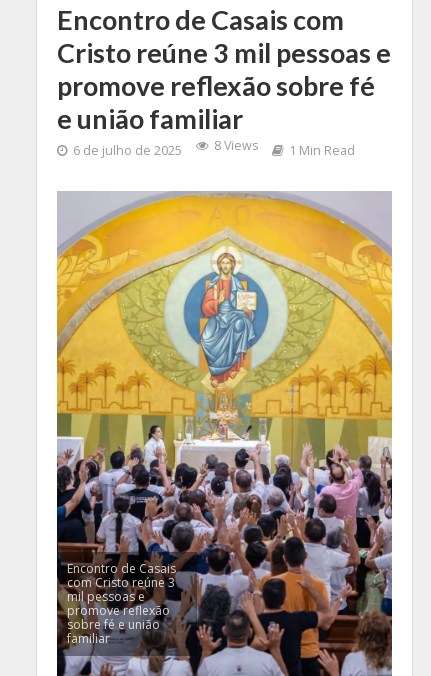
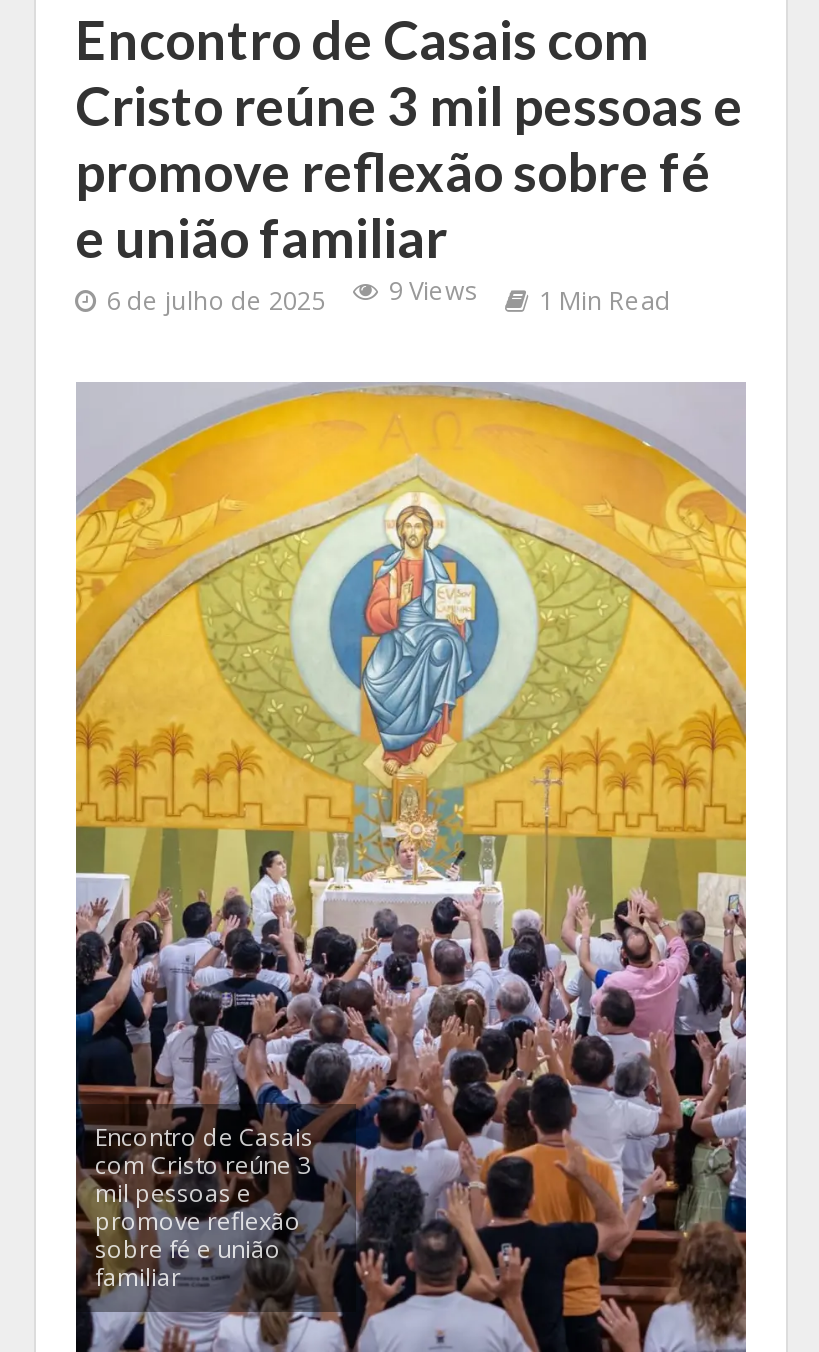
- 6 de julho de 2025 8 Views 1 Min Read
+ 6 de julho de 2025 9 Views 1 Min Read
